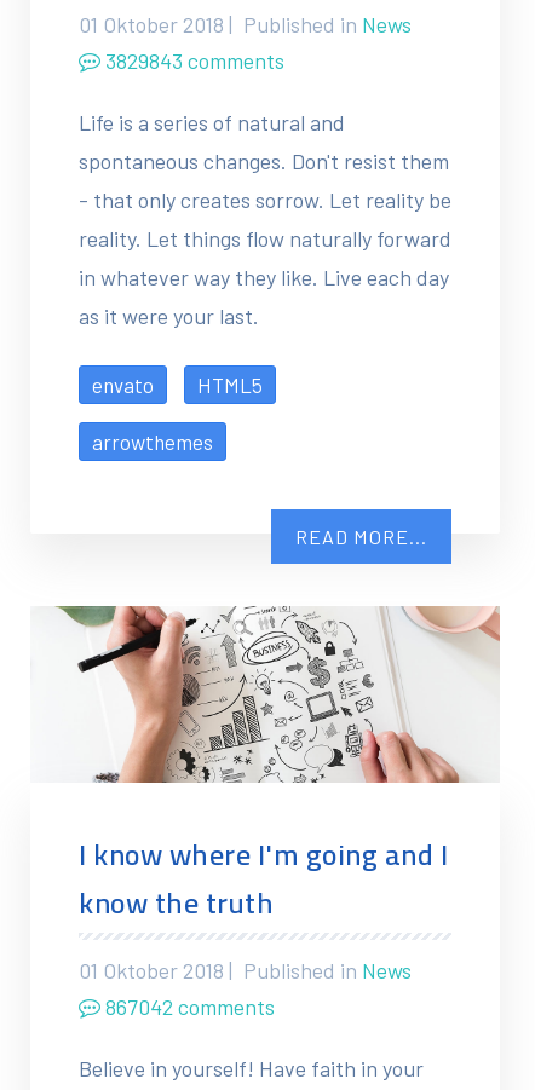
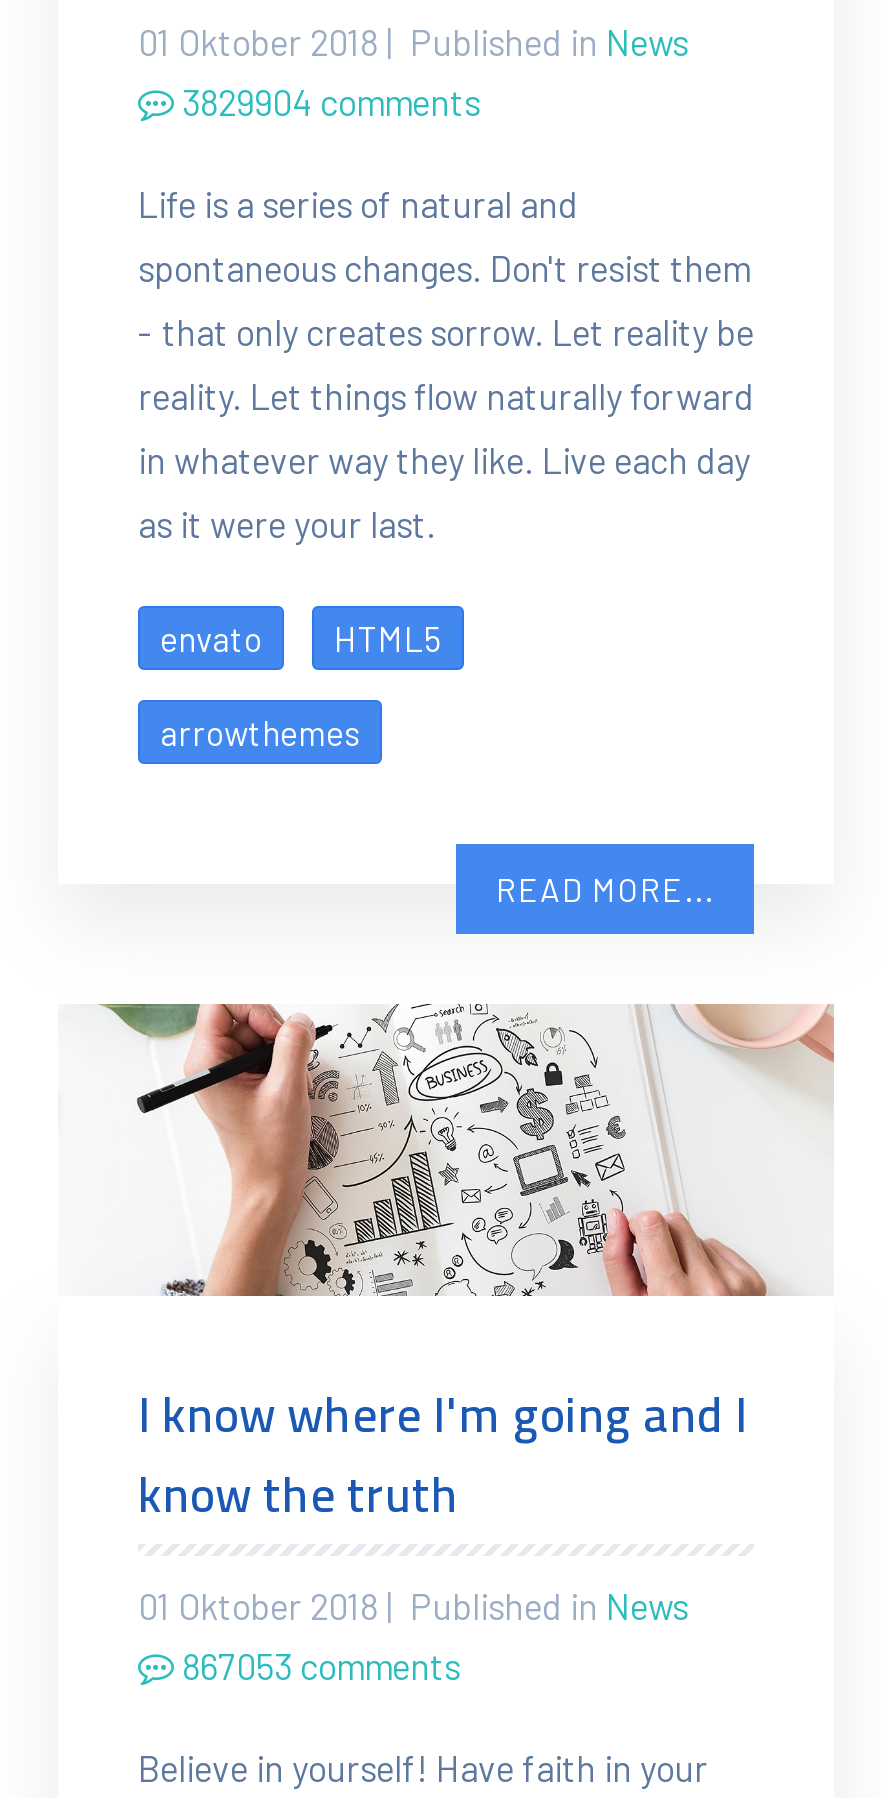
- 3829843 comments
+ 3829904 comments

- 867042 comments
+ 867053 comments
